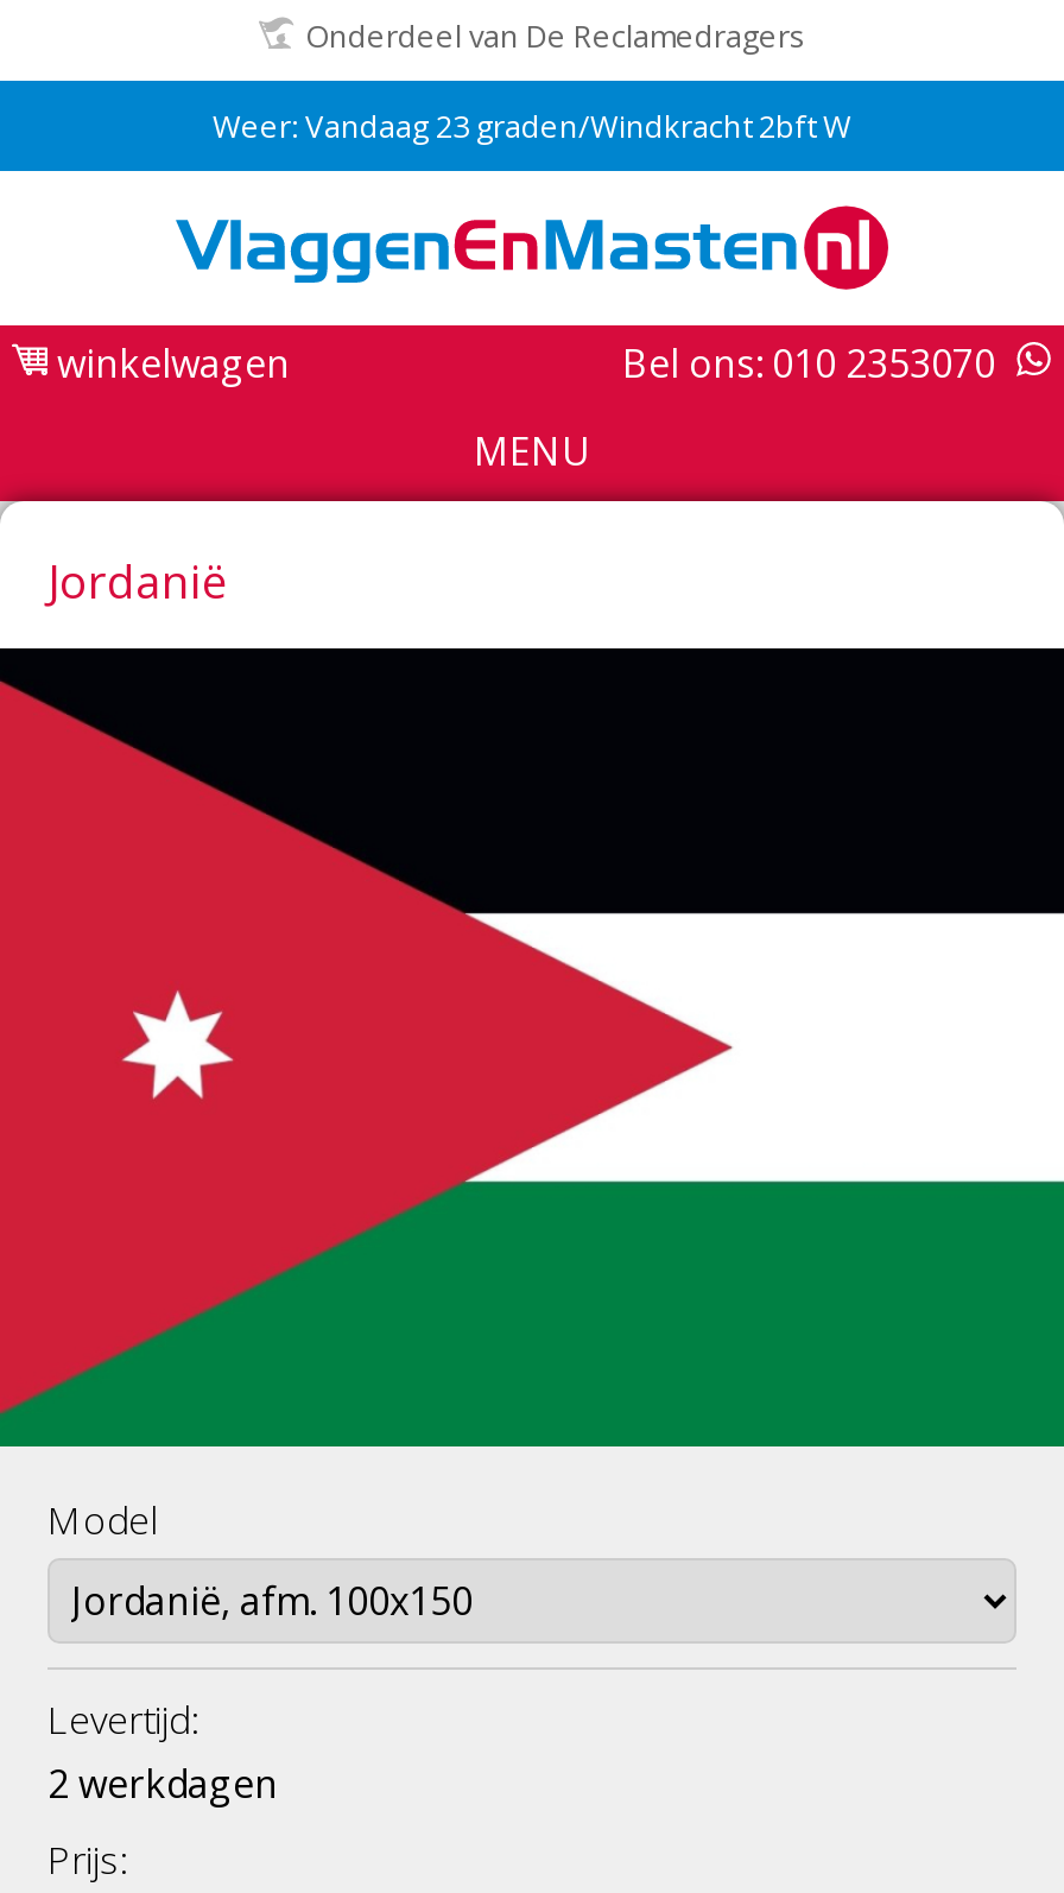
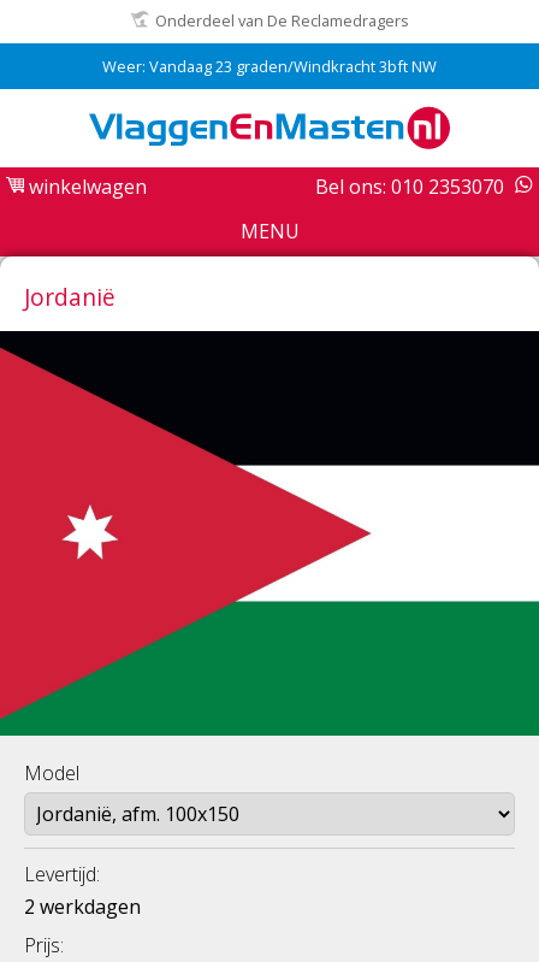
- Weer: Vandaag 23 graden/Windkracht 2bft W
+ Weer: Vandaag 23 graden/Windkracht 3bft NW
